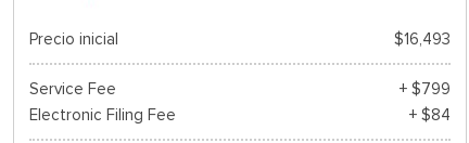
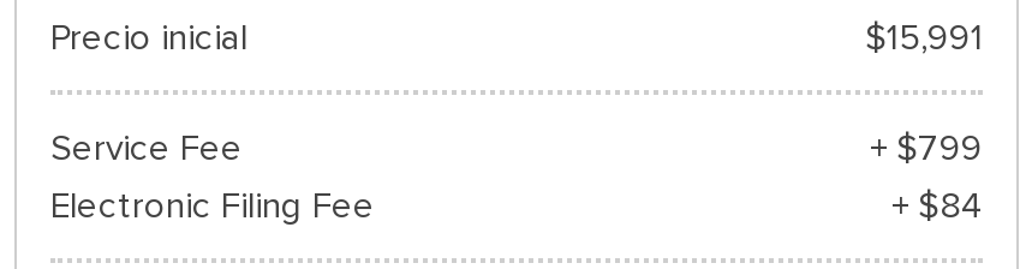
- $16,493
+ $15,991
